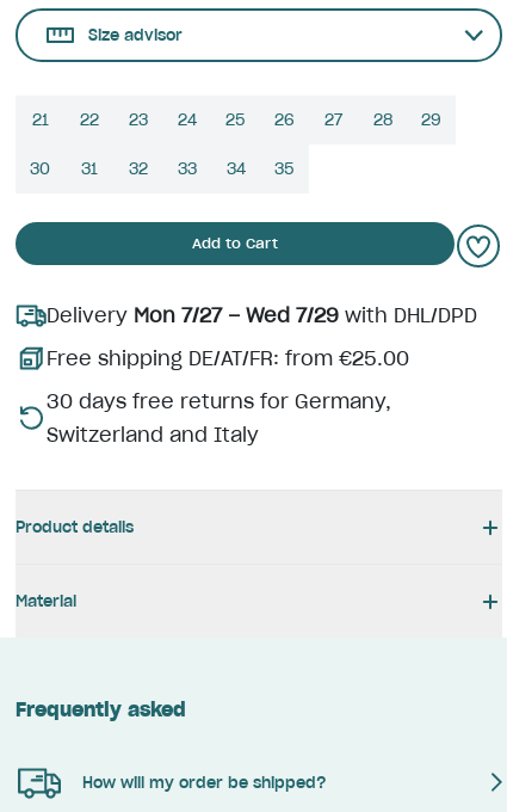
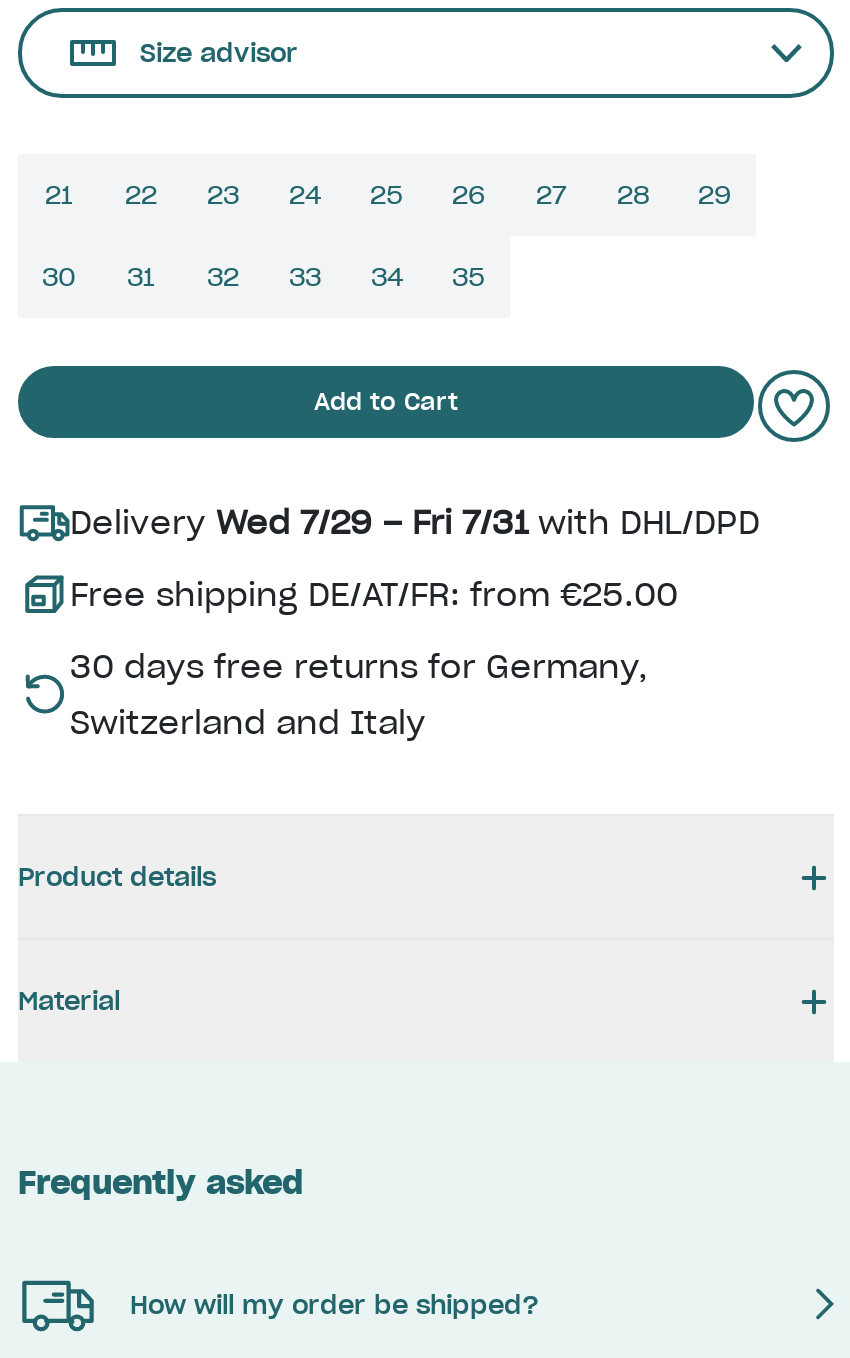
- Delivery Mon 7/27 – Wed 7/29 with DHL/DPD
+ Delivery Wed 7/29 – Fri 7/31 with DHL/DPD
